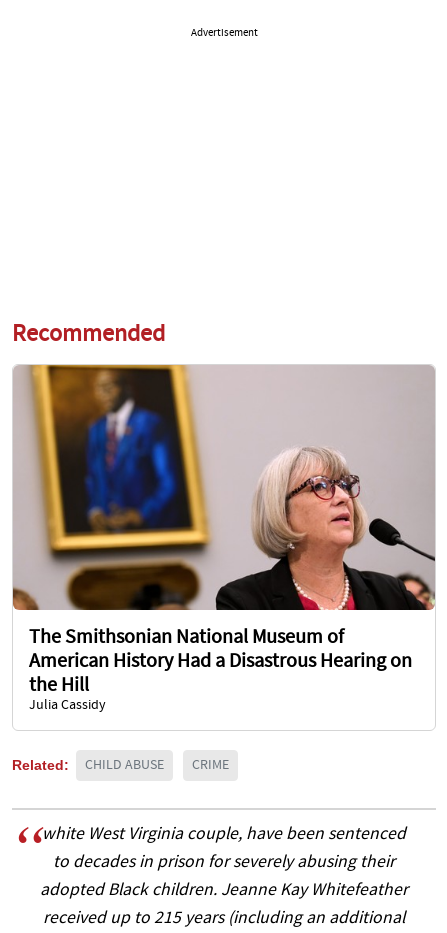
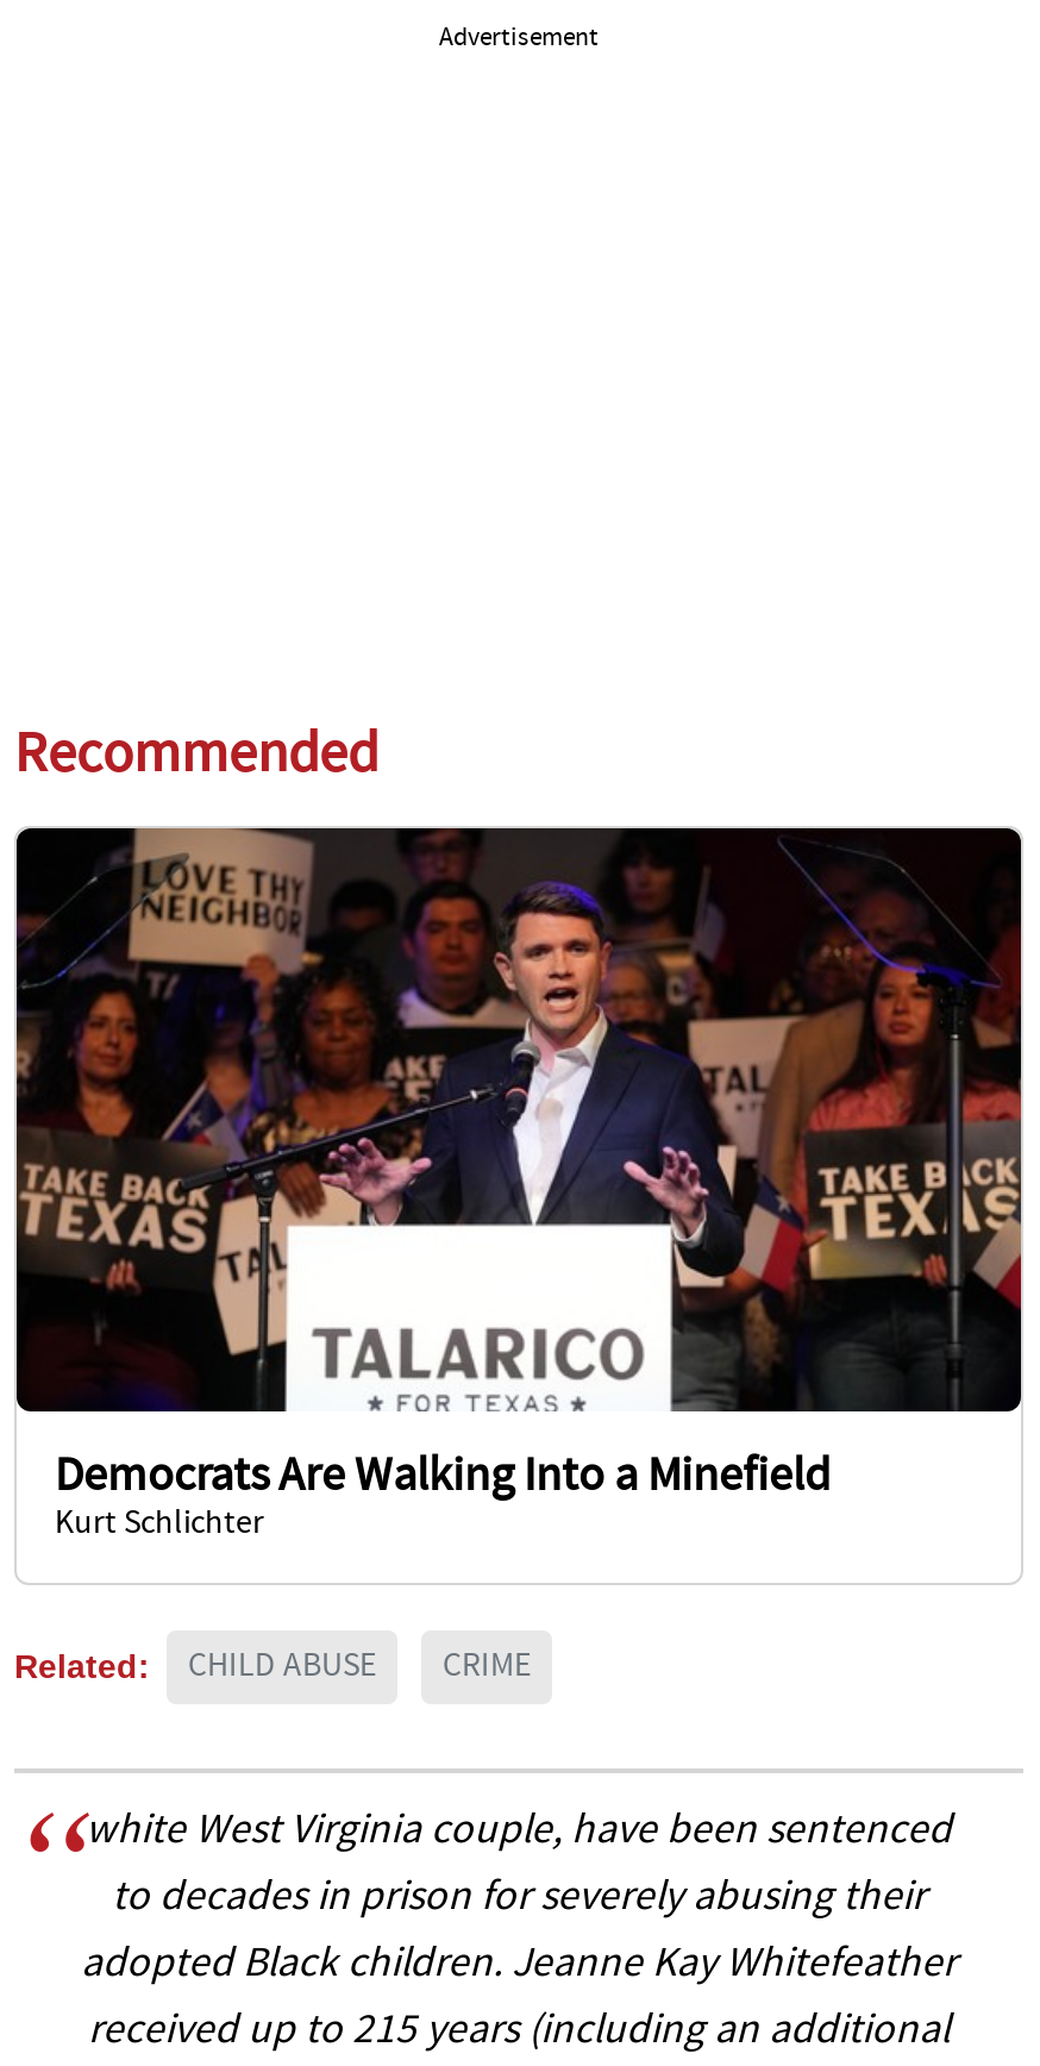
- [image]
- The Smithsonian National Museum of
- American History Had a Disastrous Hearing on
- the Hill
- Julia Cassidy
+ [image]
+ Democrats Are Walking Into a Minefield
+ Kurt Schlichter
